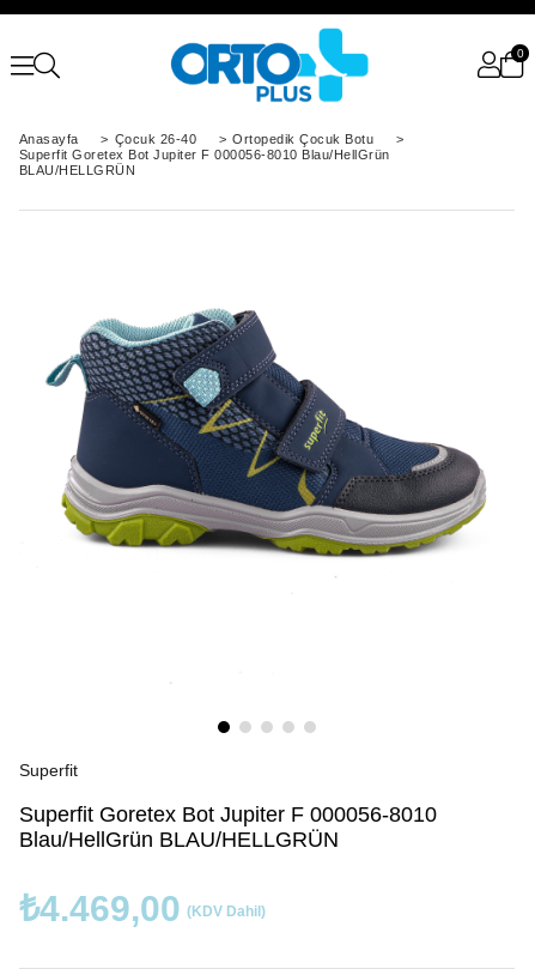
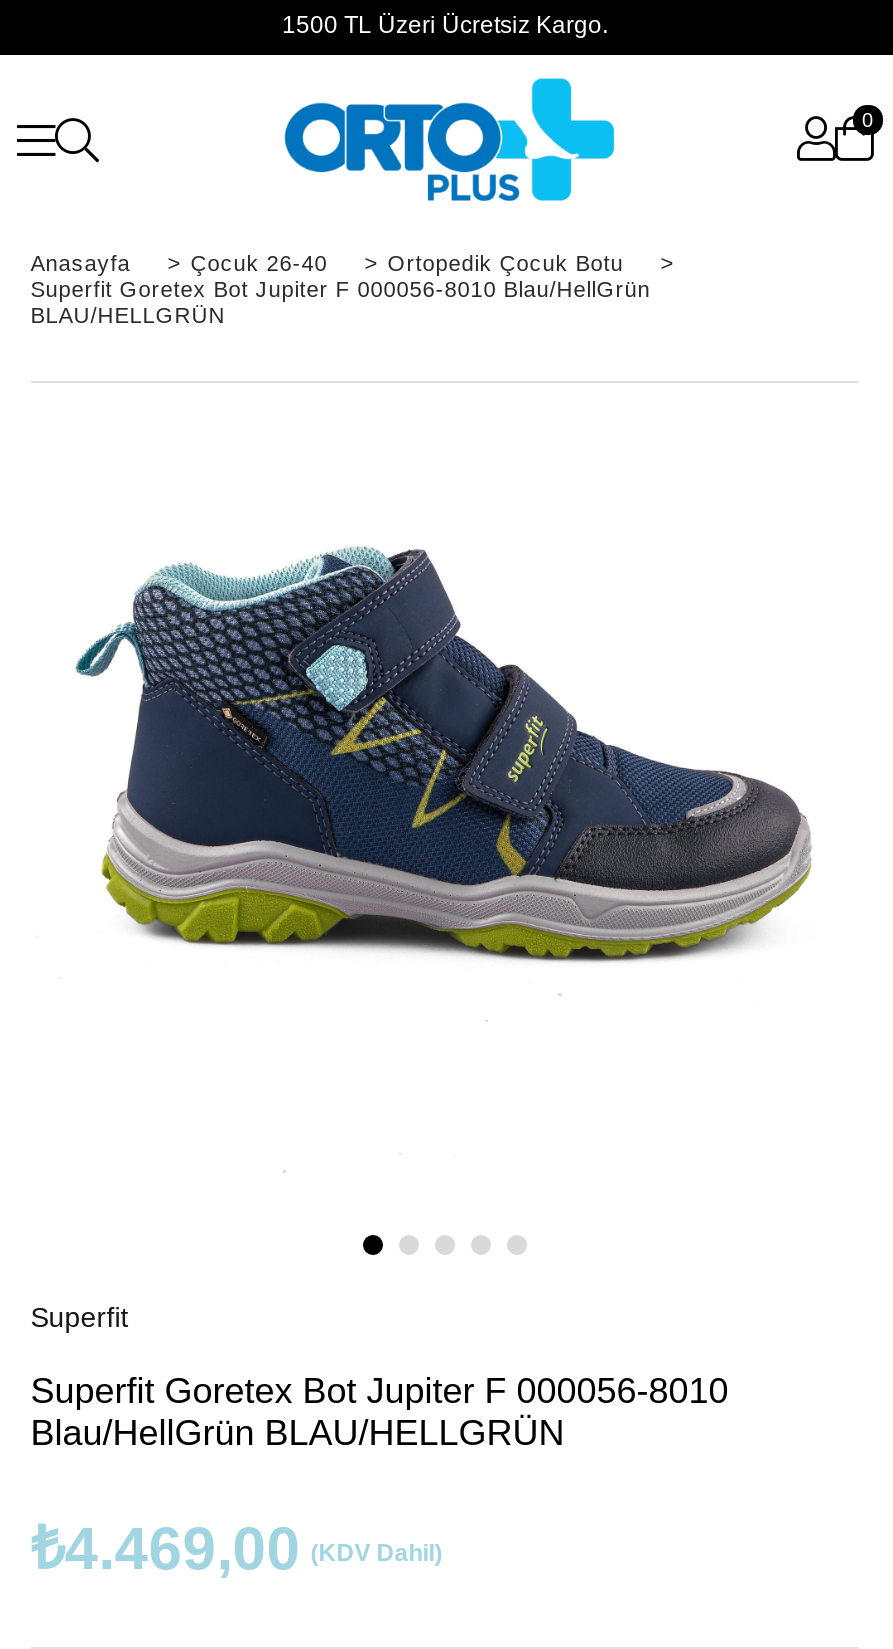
+ 1500 TL Üzeri Ücretsiz Kargo.
